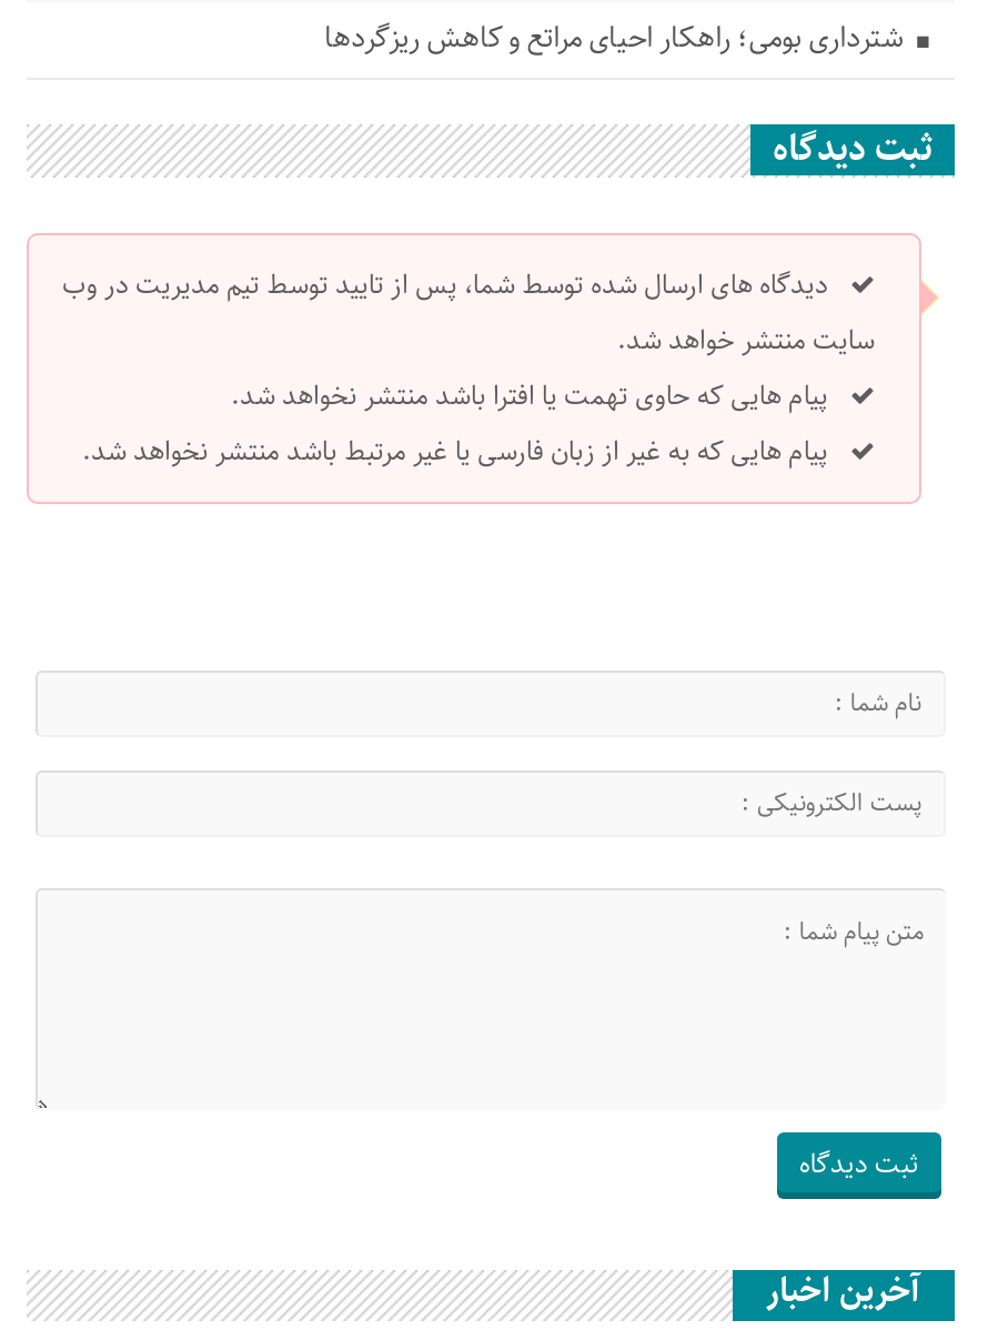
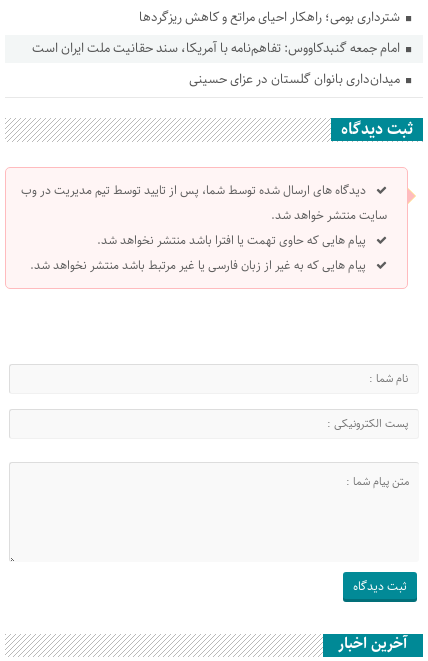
+ امام جمعه گنبدکاووس: تفاهم‌نامه با آمریکا، سند حقانیت ملت ایران است
+ میدان‌داری بانوان گلستان در عزای حسینی
